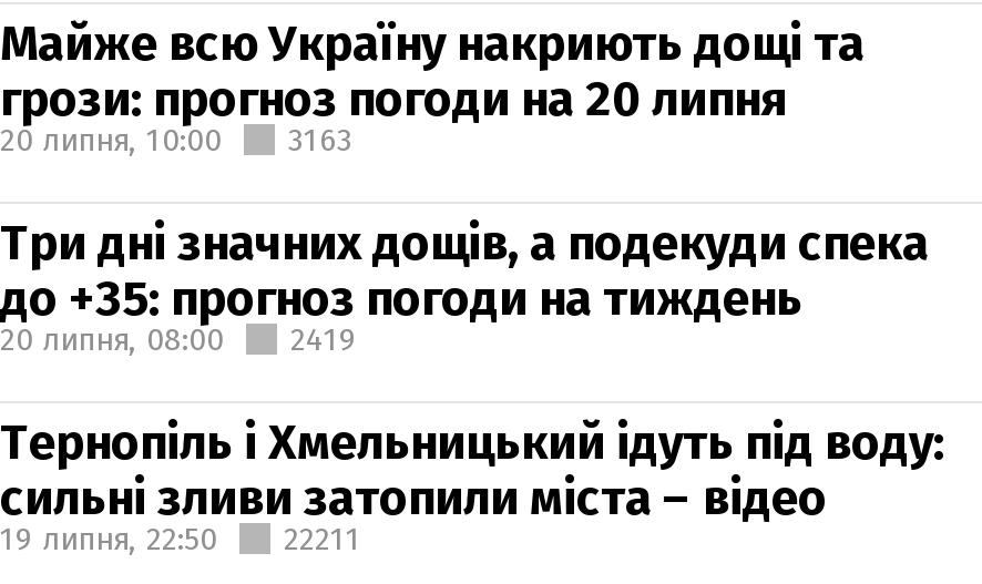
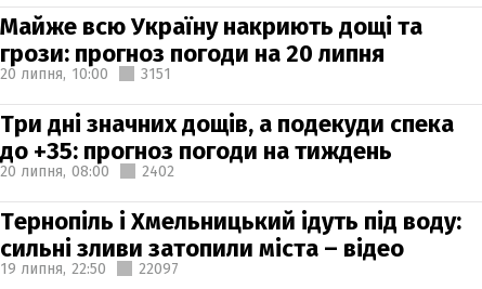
- 20 липня, 10:00 3163
+ 20 липня, 10:00 3151

- 20 липня, 08:00 2419
+ 20 липня, 08:00 2402

- 19 липня, 22:50 22211
+ 19 липня, 22:50 22097
